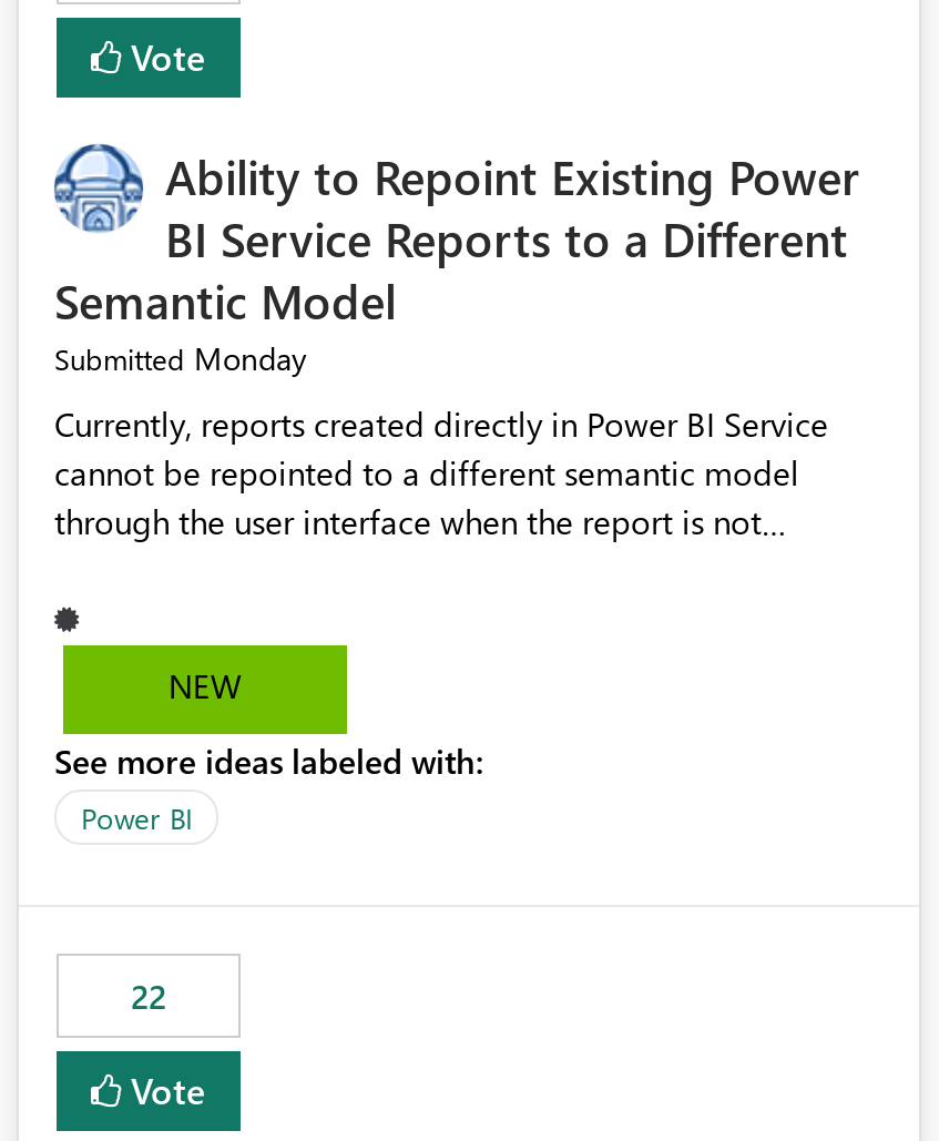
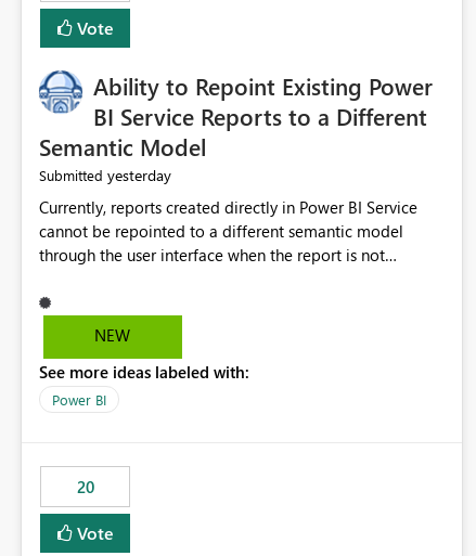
- Submitted Monday
+ Submitted yesterday

- 22
+ 20
